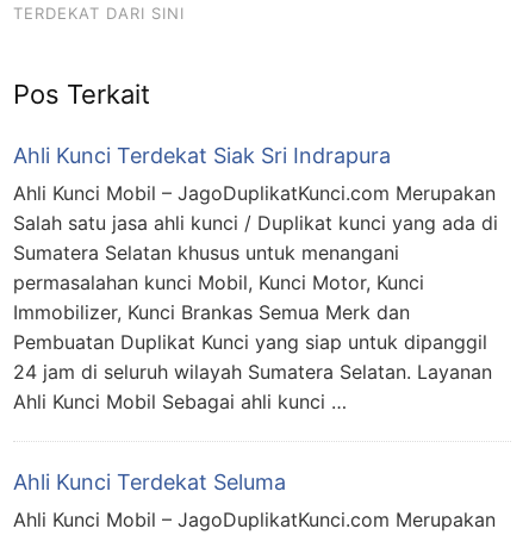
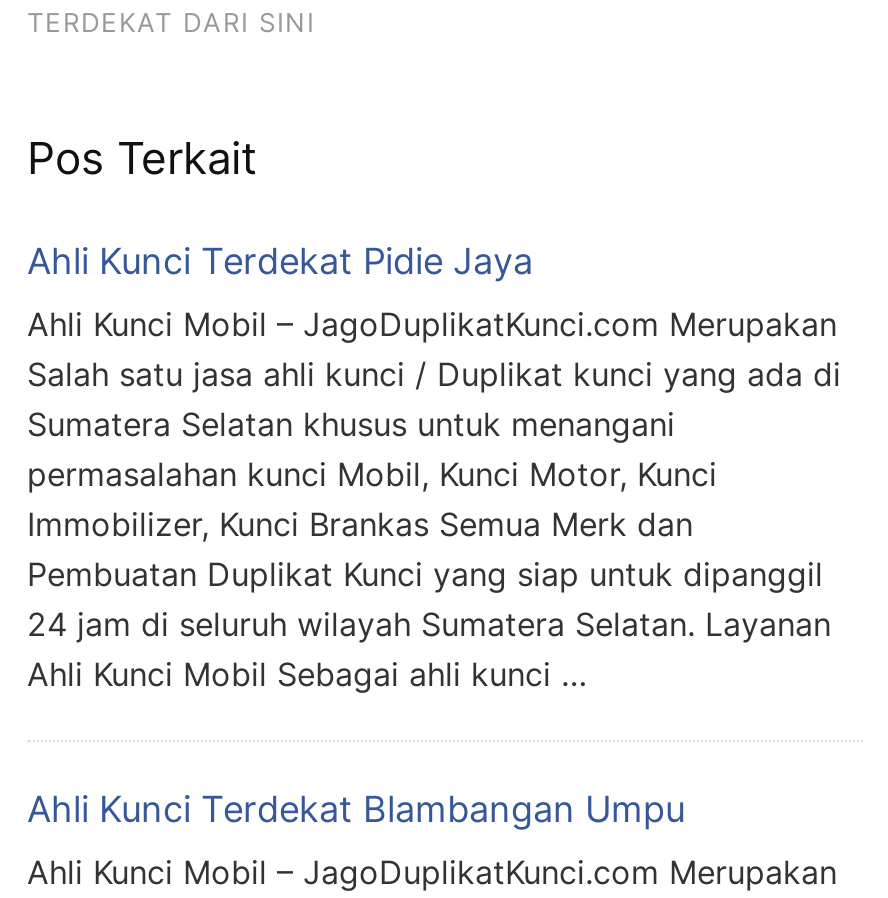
- Ahli Kunci Terdekat Siak Sri Indrapura
+ Ahli Kunci Terdekat Pidie Jaya

- Ahli Kunci Terdekat Seluma
+ Ahli Kunci Terdekat Blambangan Umpu
